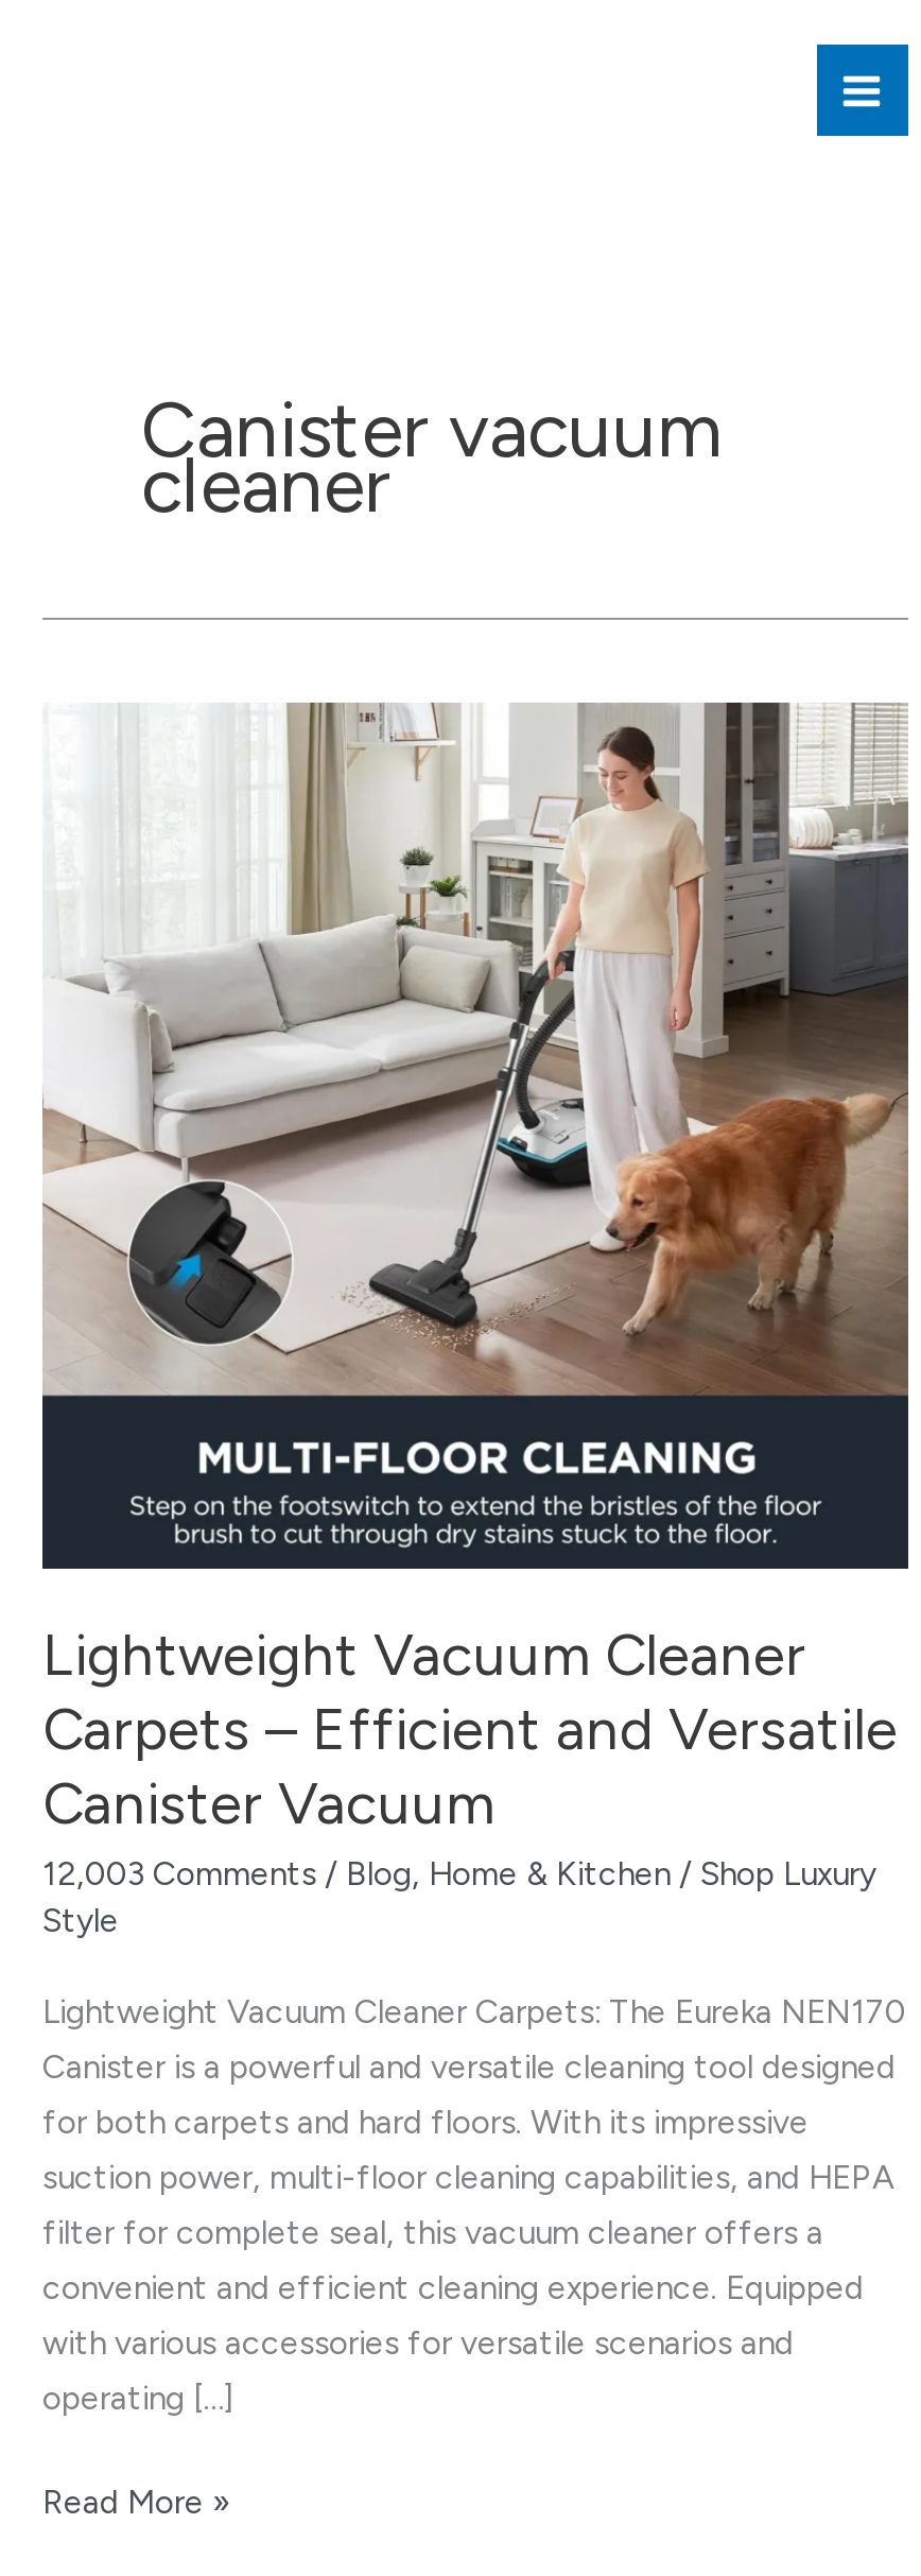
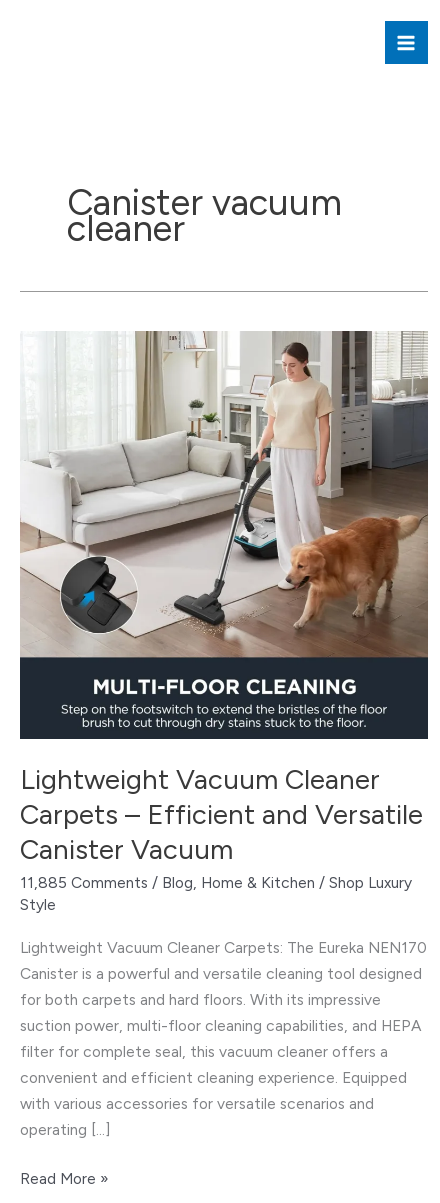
- 12,003 Comments / Blog, Home & Kitchen / Shop Luxury
+ 11,885 Comments / Blog, Home & Kitchen / Shop Luxury
